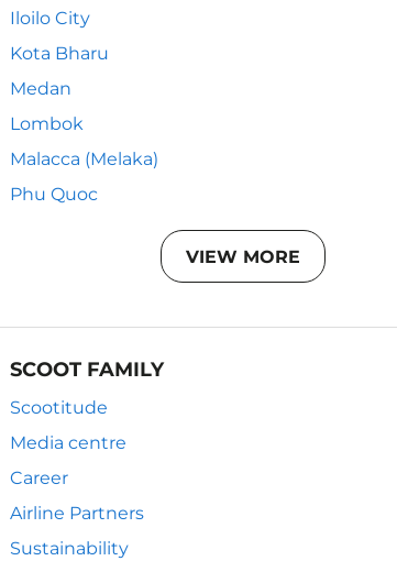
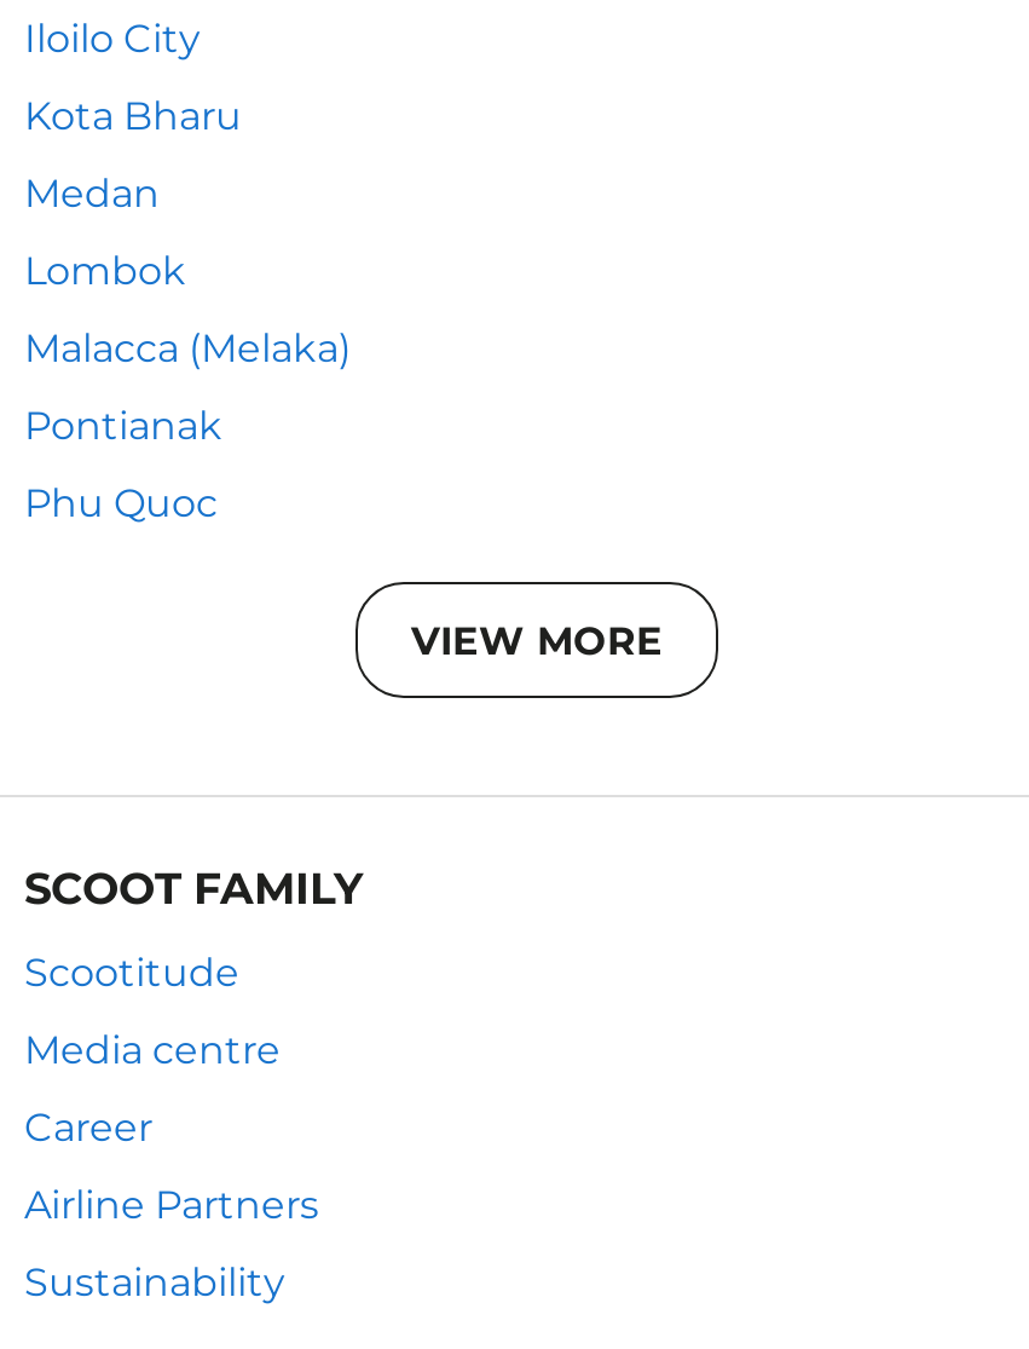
+ Pontianak
